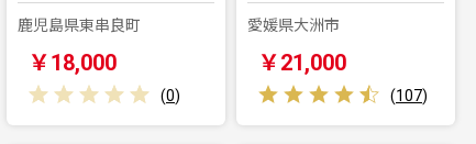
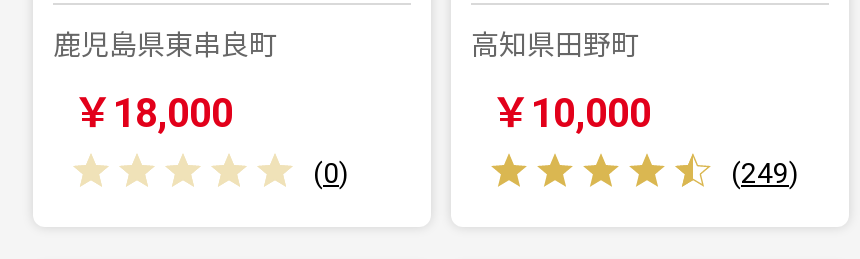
- 愛媛県大洲市
+ 高知県田野町

- ￥21,000
- (107)
+ ￥10,000
+ (249)
